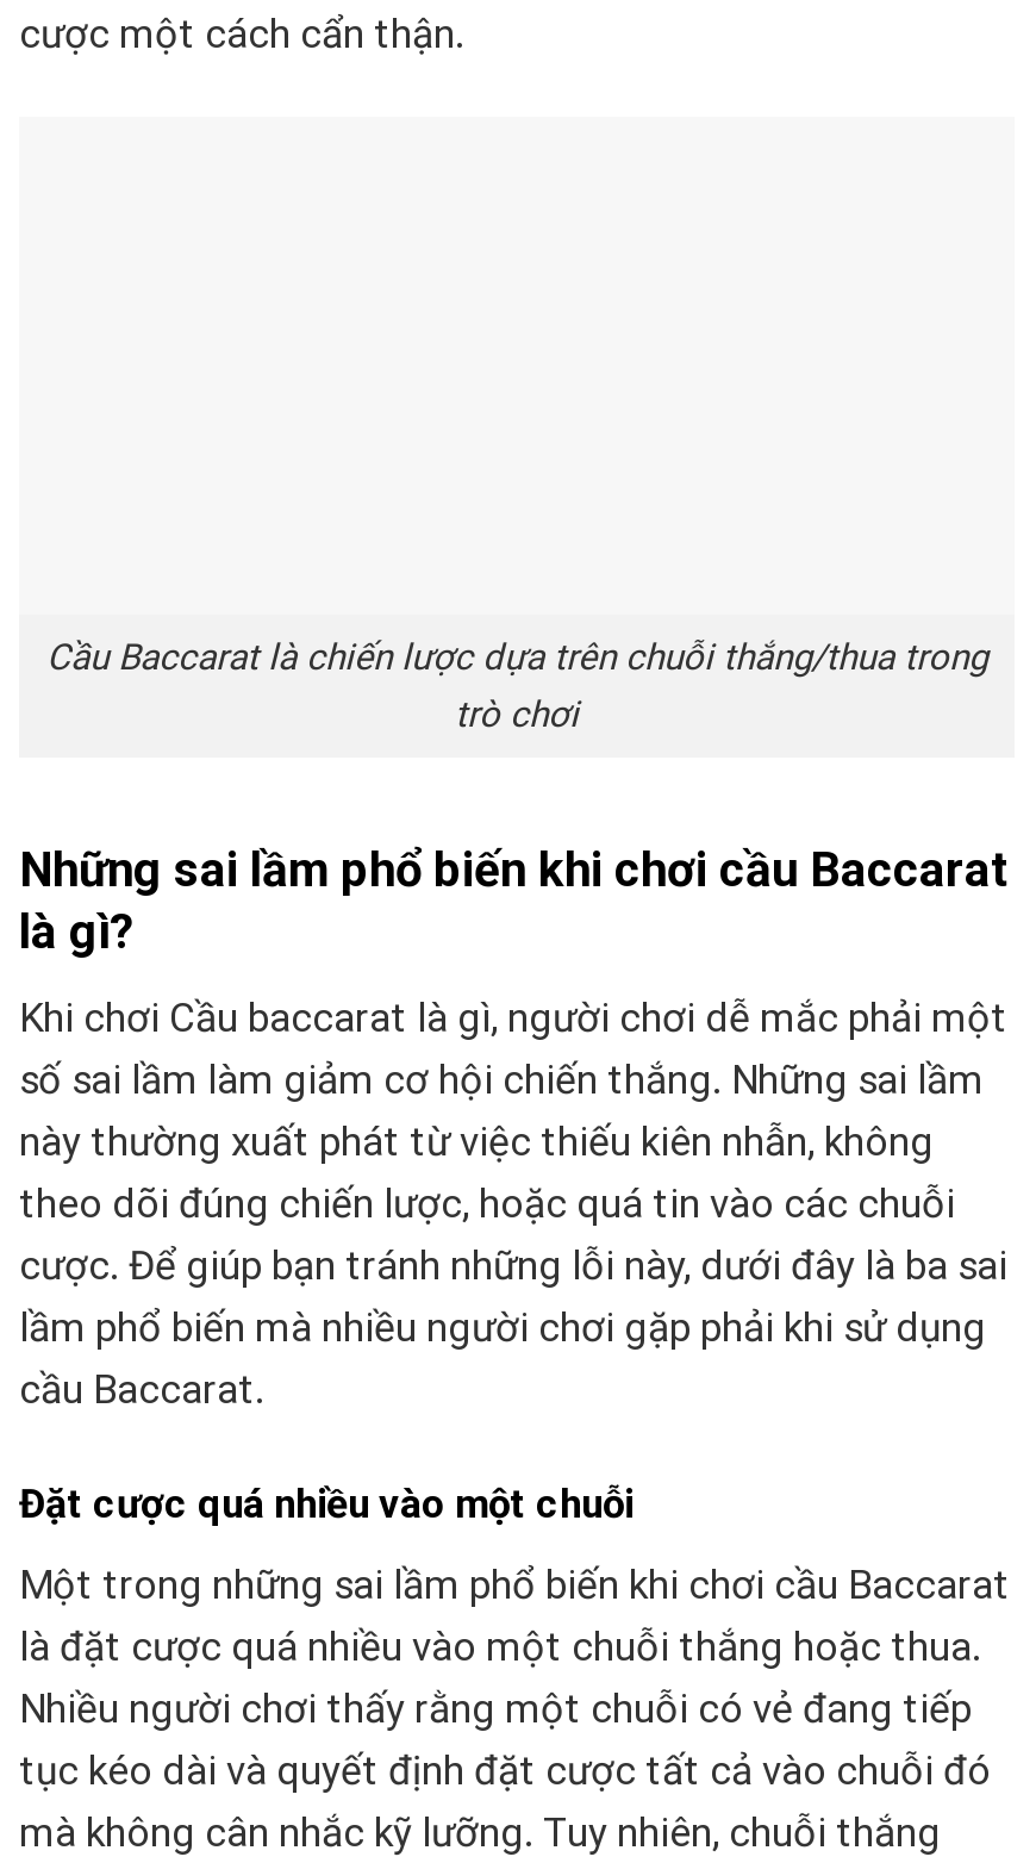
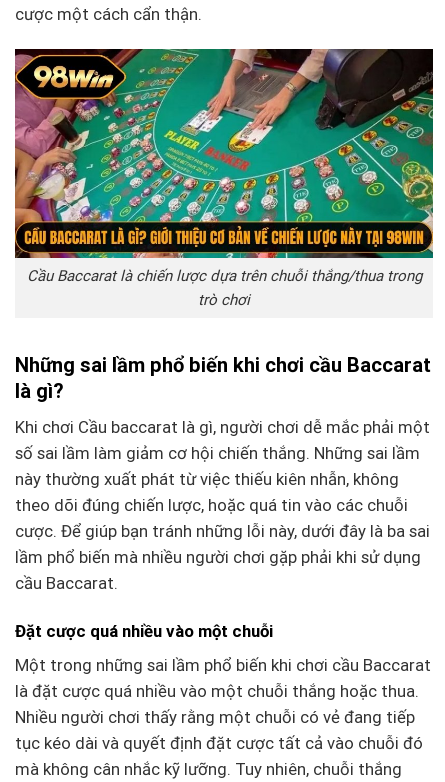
+ [image]
